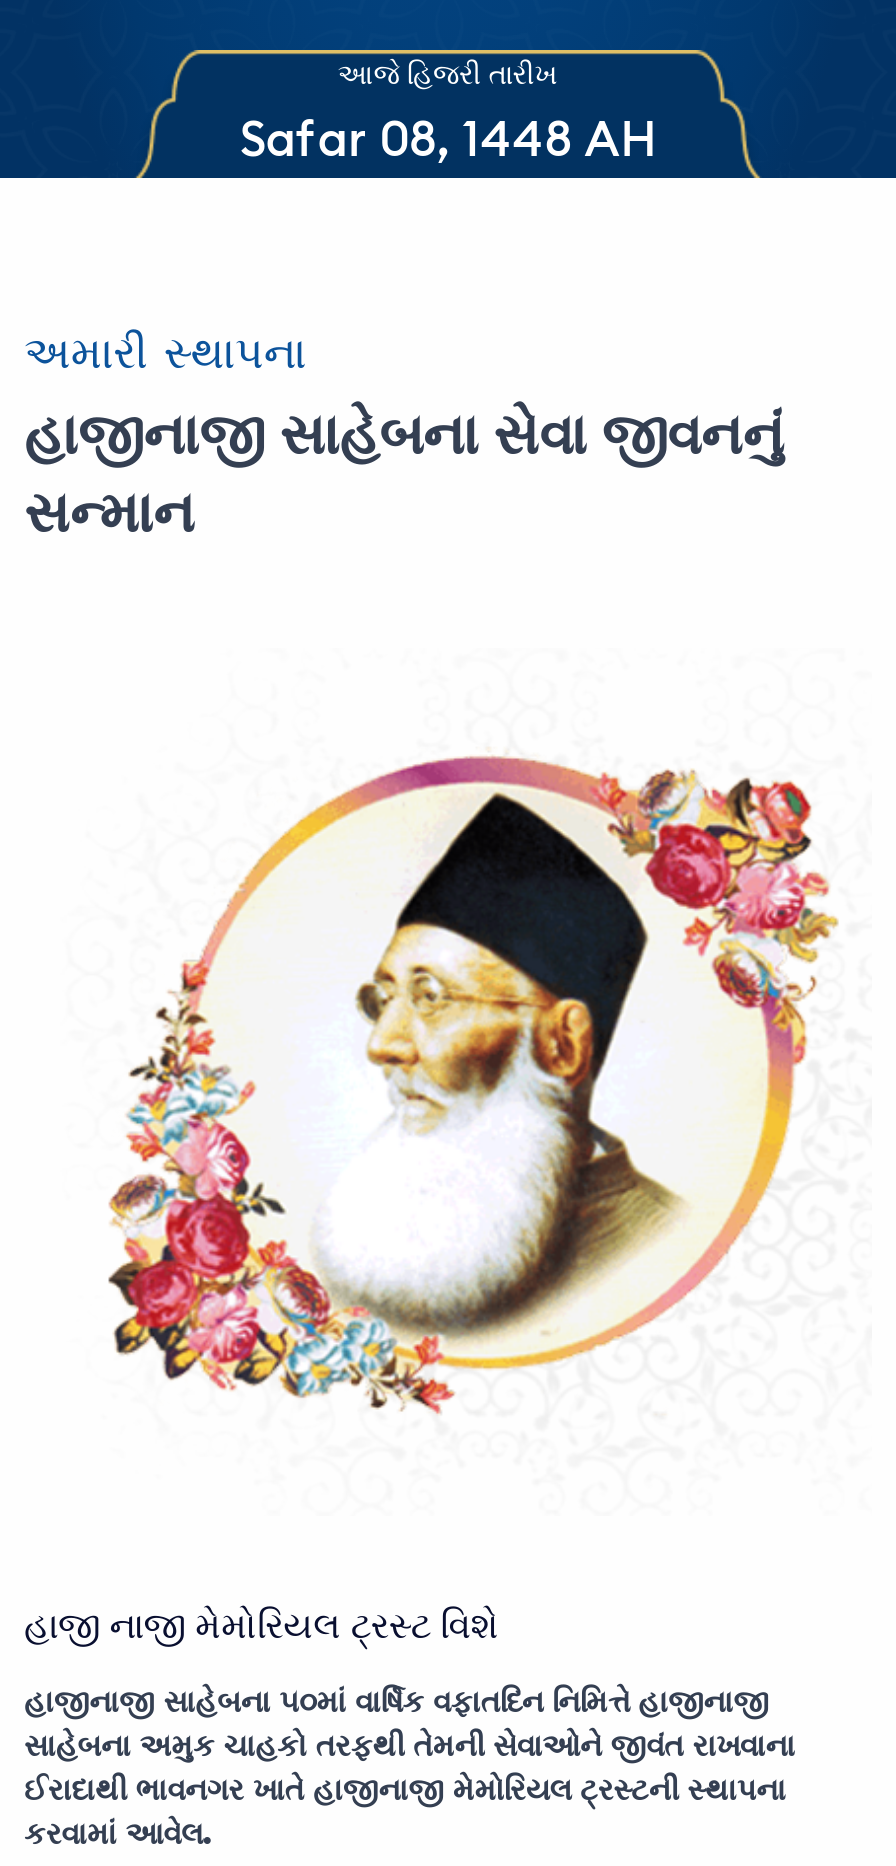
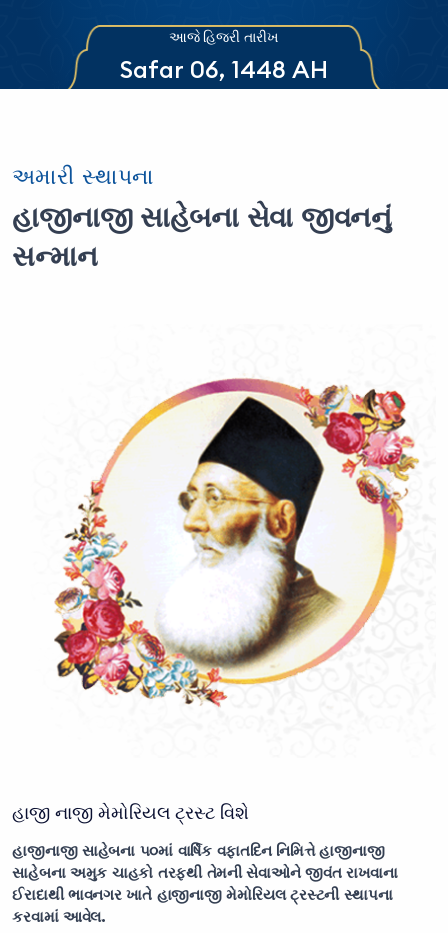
- Safar 08, 1448 AH
+ Safar 06, 1448 AH
